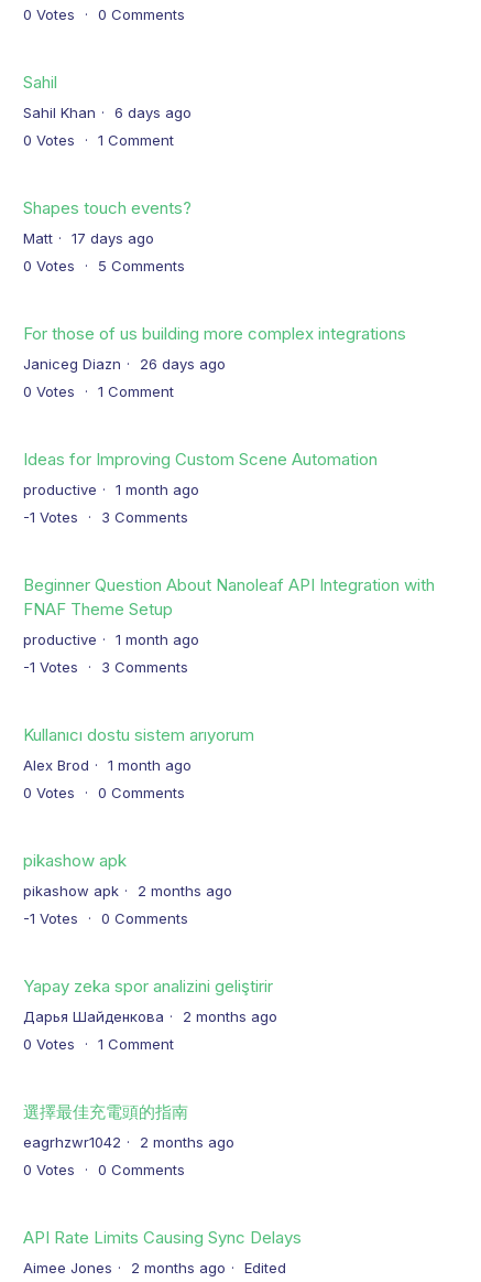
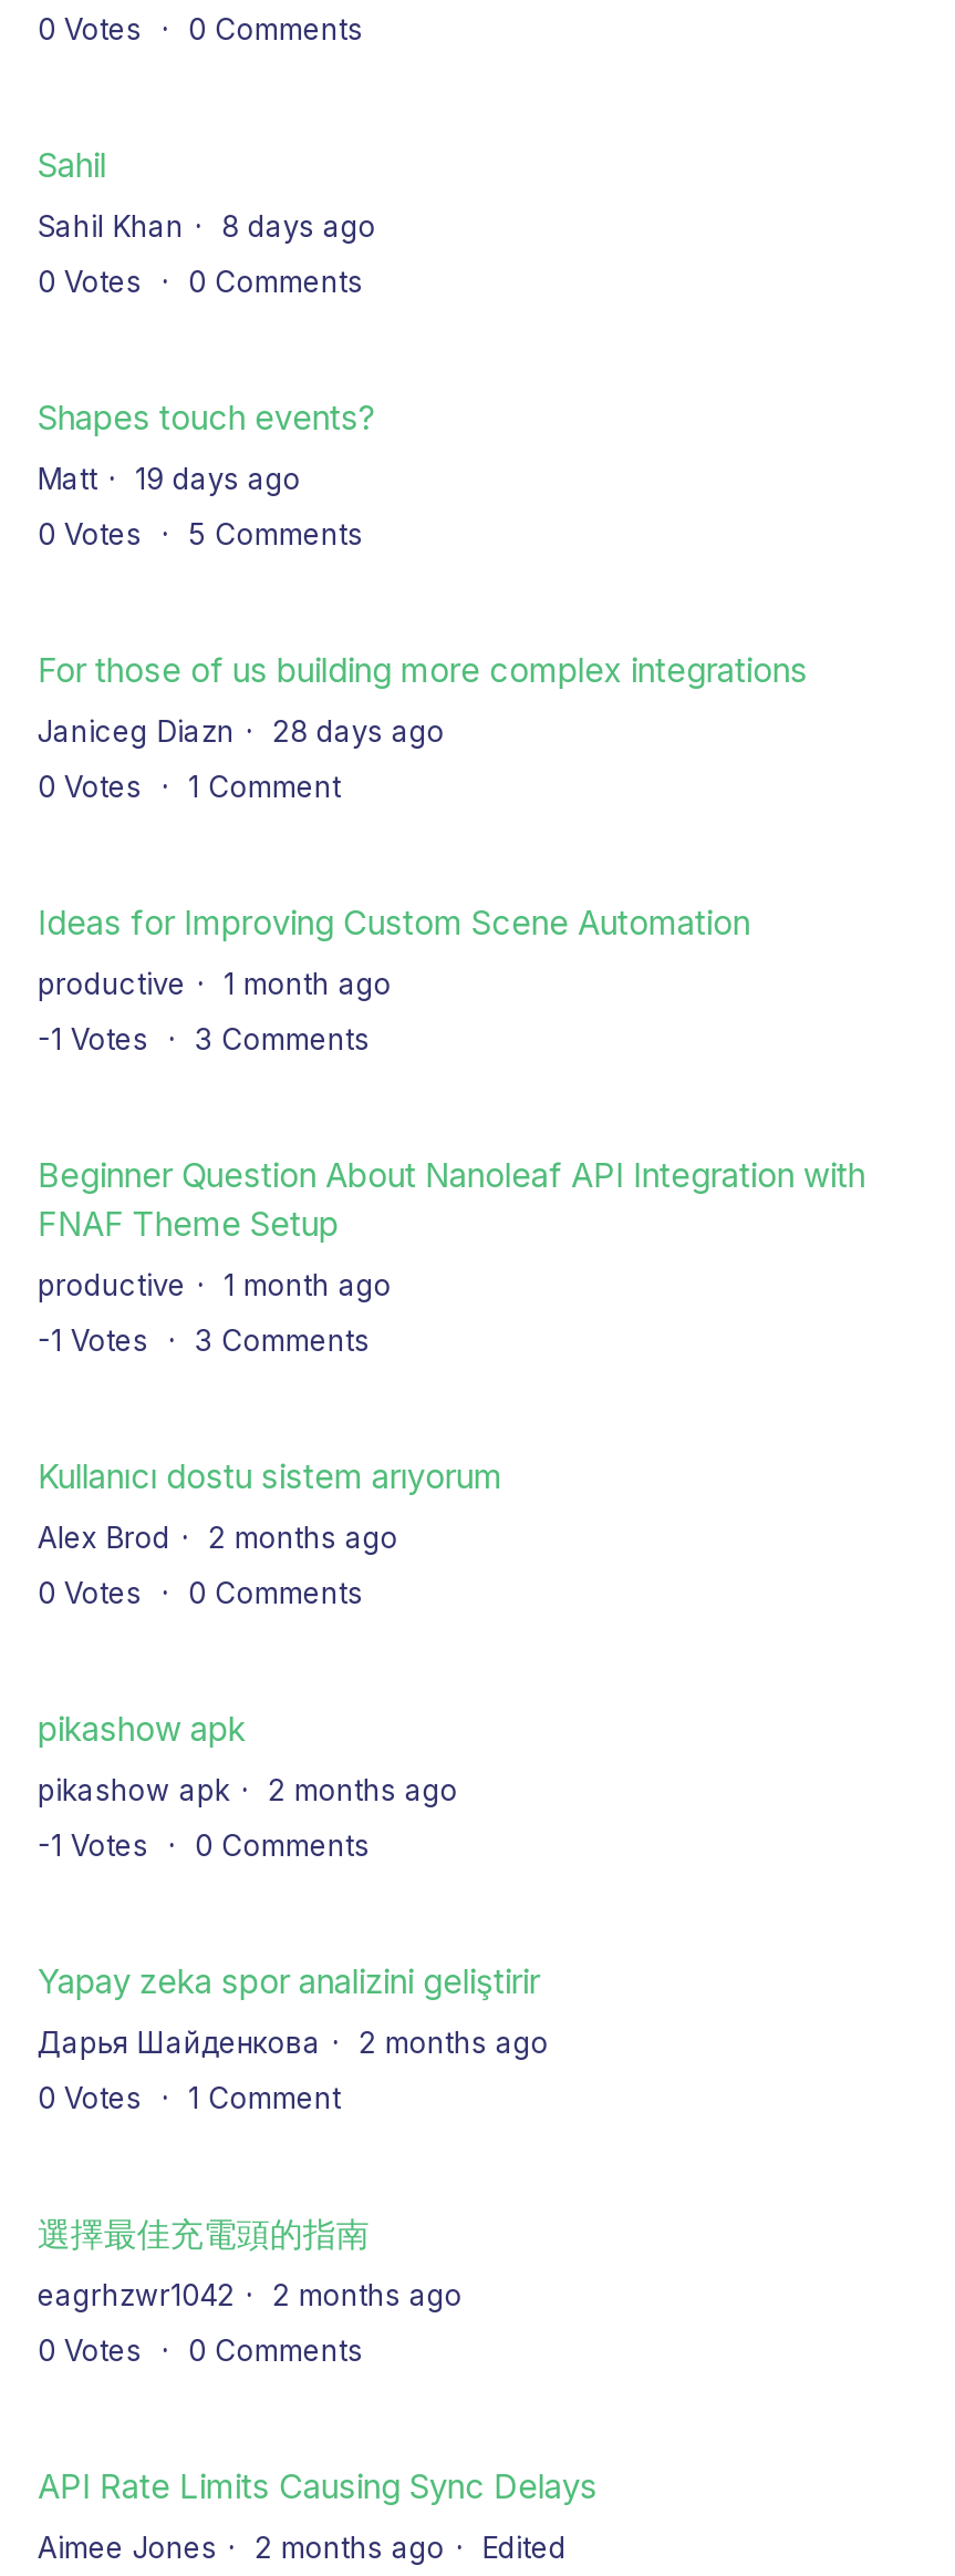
- Sahil Khan 6 days ago
+ Sahil Khan 8 days ago

- 0 Votes 1 Comment
+ 0 Votes 0 Comments

- Matt 17 days ago
+ Matt 19 days ago

- Janiceg Diazn 26 days ago
+ Janiceg Diazn 28 days ago

- Alex Brod 1 month ago
+ Alex Brod 2 months ago
